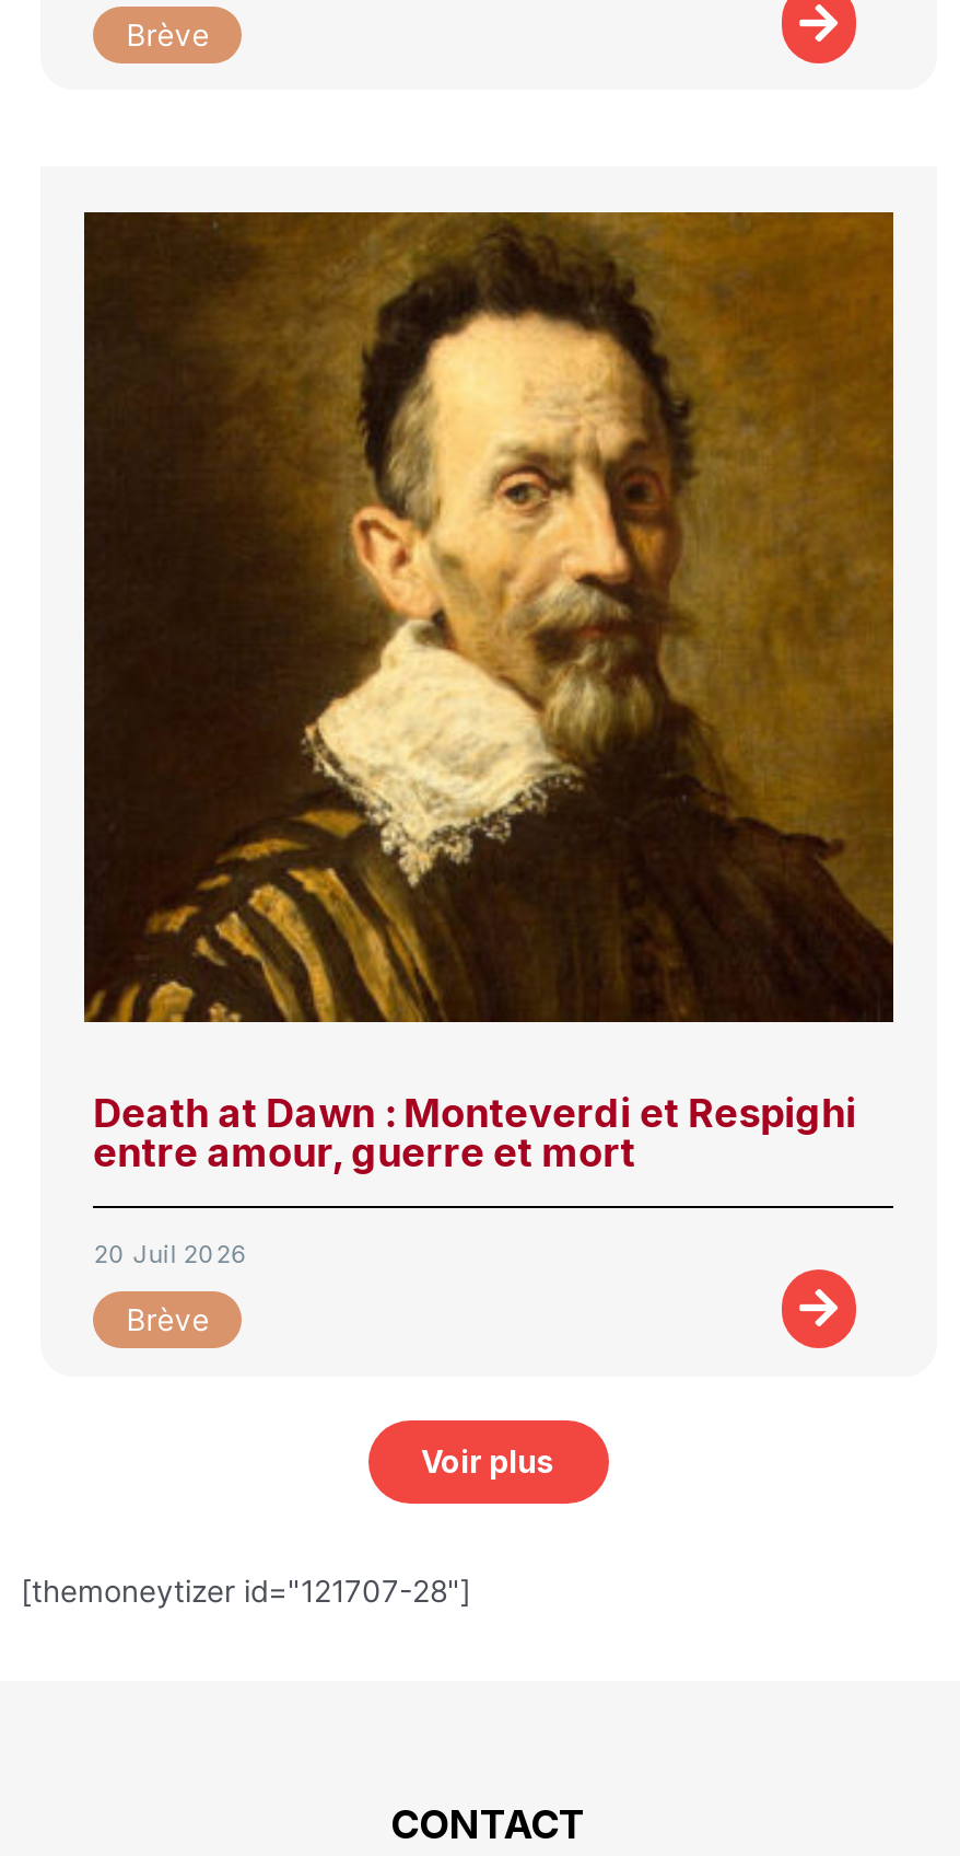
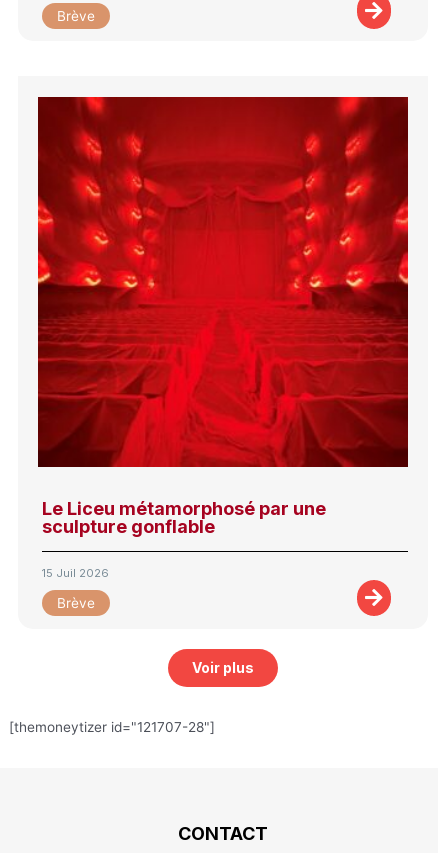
- [image]
- Death at Dawn : Monteverdi et Respighi
- entre amour, guerre et mort
+ [image]
+ Le Liceu métamorphosé par une
+ sculpture gonflable

- 20 Juil 2026
+ 15 Juil 2026
